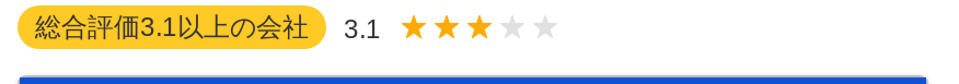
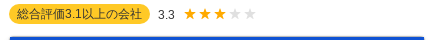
- 総合評価3.1以上の会社 3.1
+ 総合評価3.1以上の会社 3.3
